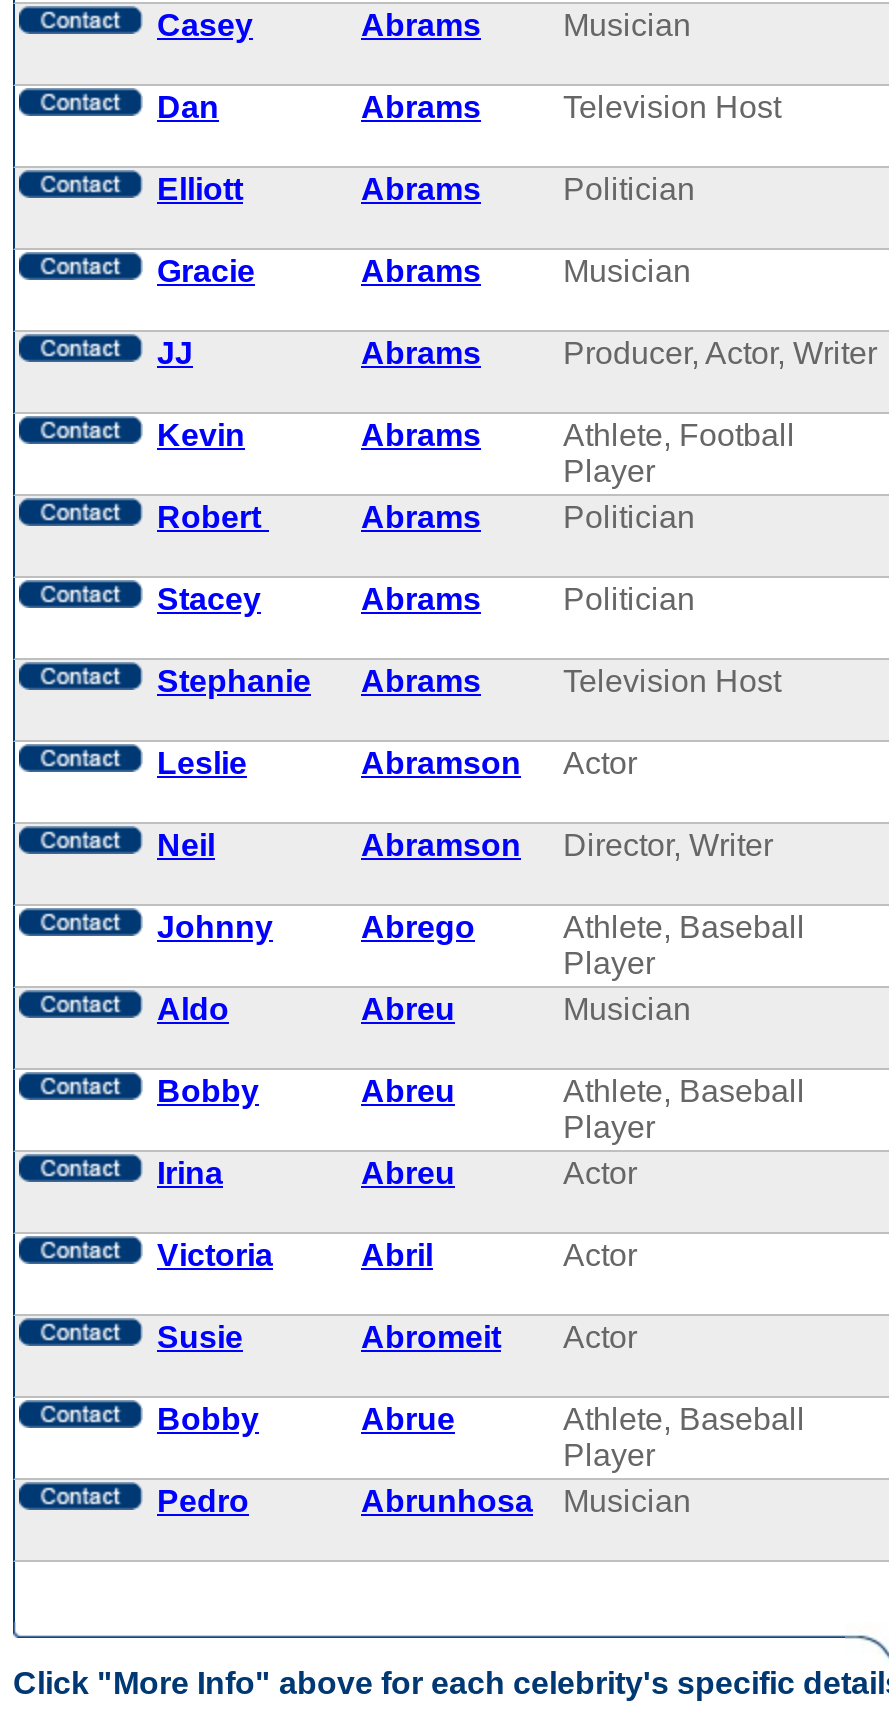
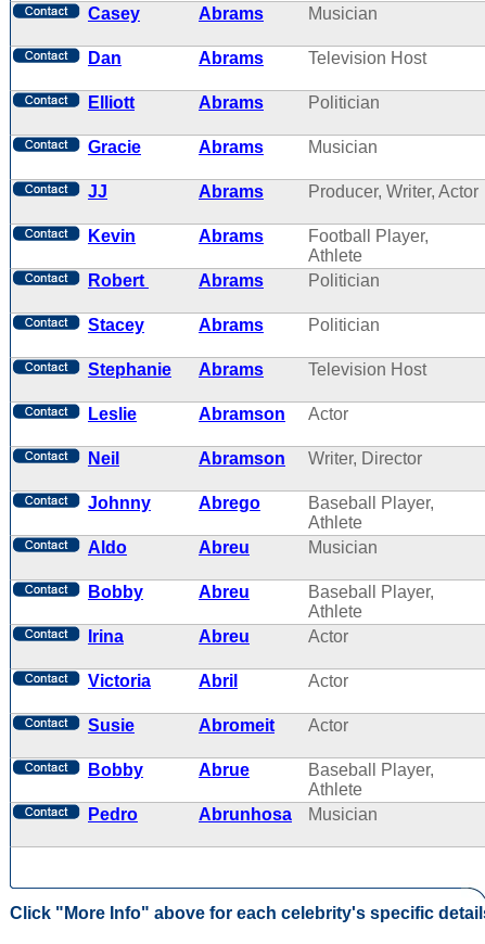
- Producer, Actor, Writer
+ Producer, Writer, Actor

- Athlete, Football
- Player
+ Football Player,
+ Athlete

- Director, Writer
+ Writer, Director

- Athlete, Baseball
- Player
+ Baseball Player,
+ Athlete

- Athlete, Baseball
- Player
+ Baseball Player,
+ Athlete

- Athlete, Baseball
- Player
+ Baseball Player,
+ Athlete
